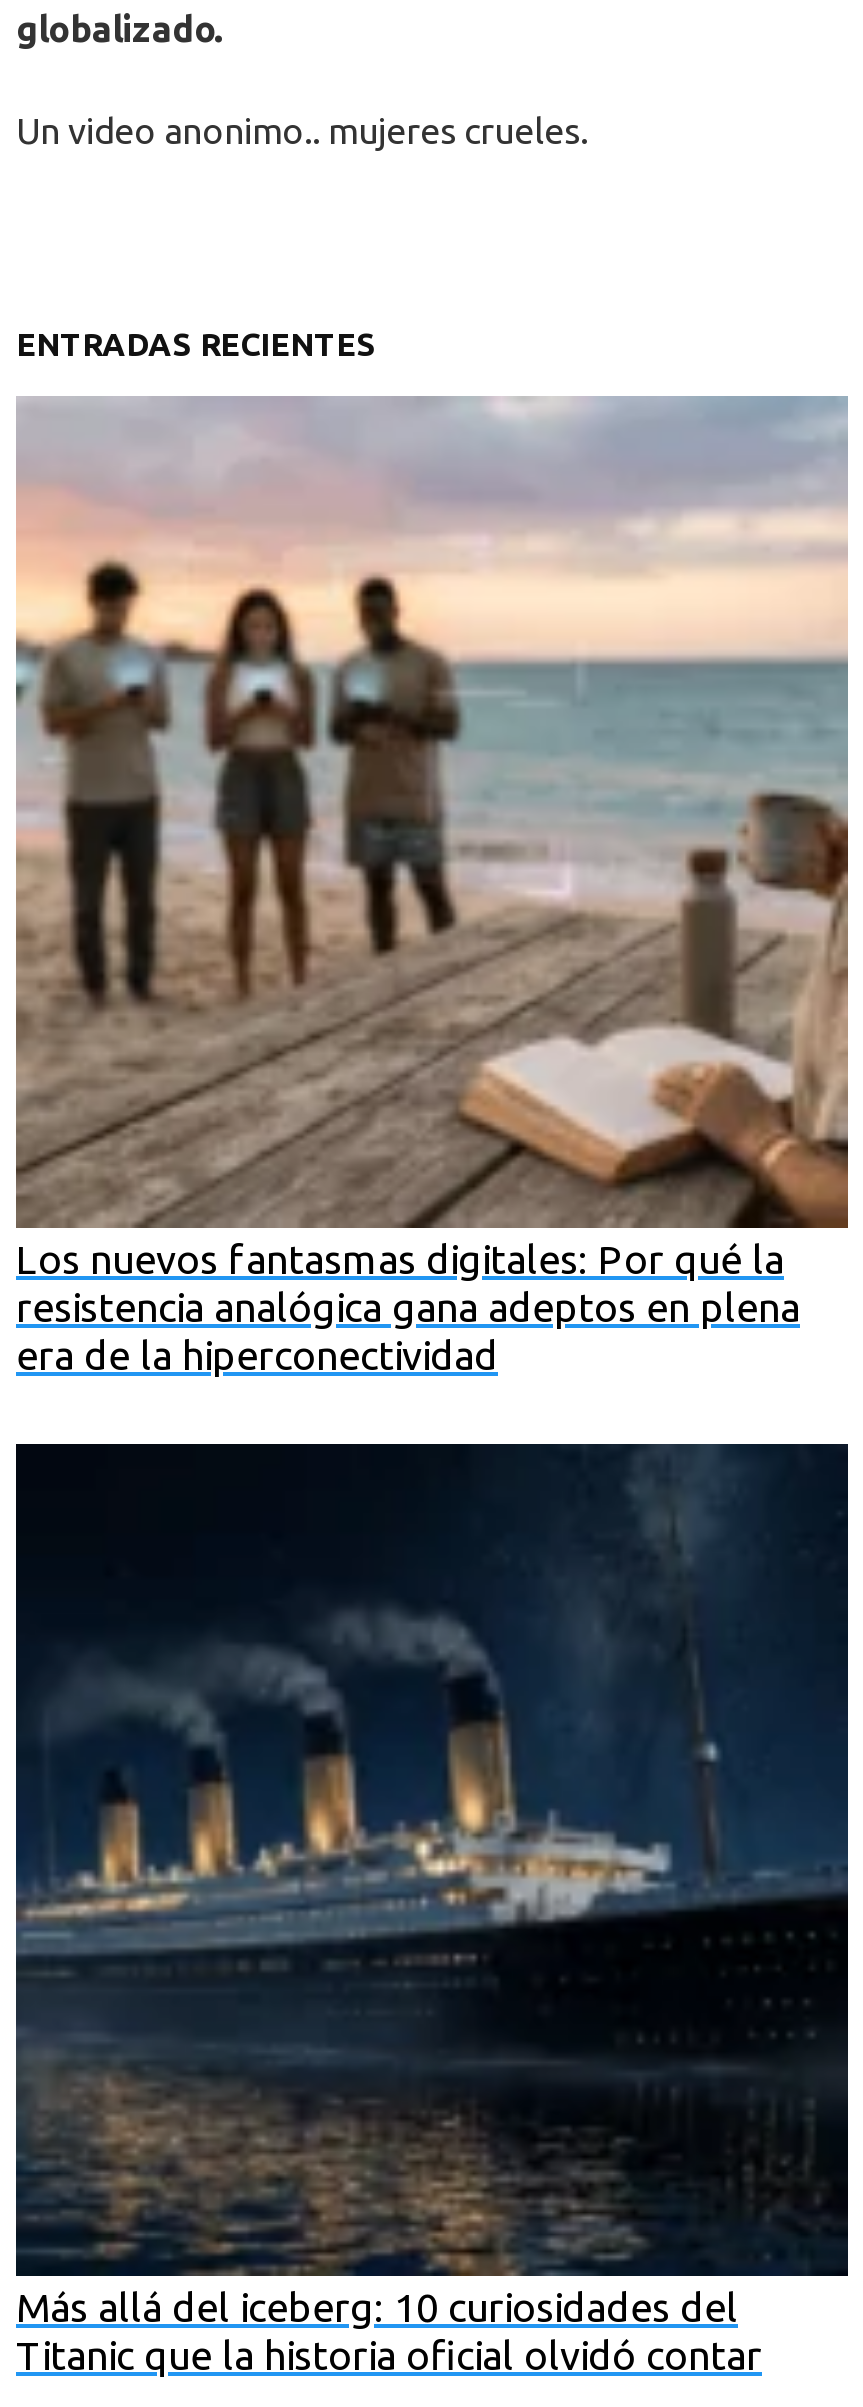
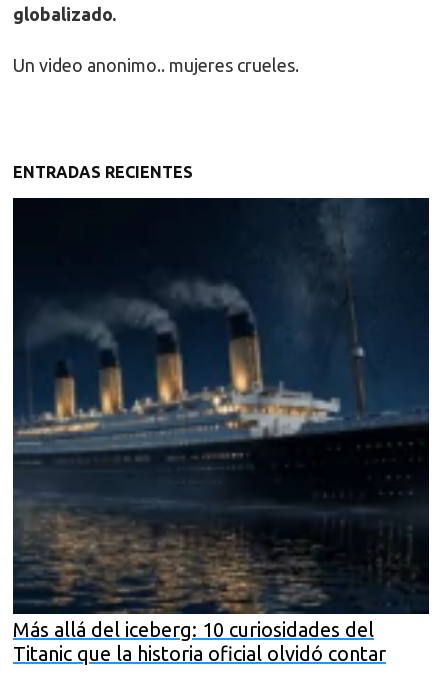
- [image]
- Los nuevos fantasmas digitales: Por qué la
- resistencia analógica gana adeptos en plena
- era de la hiperconectividad
